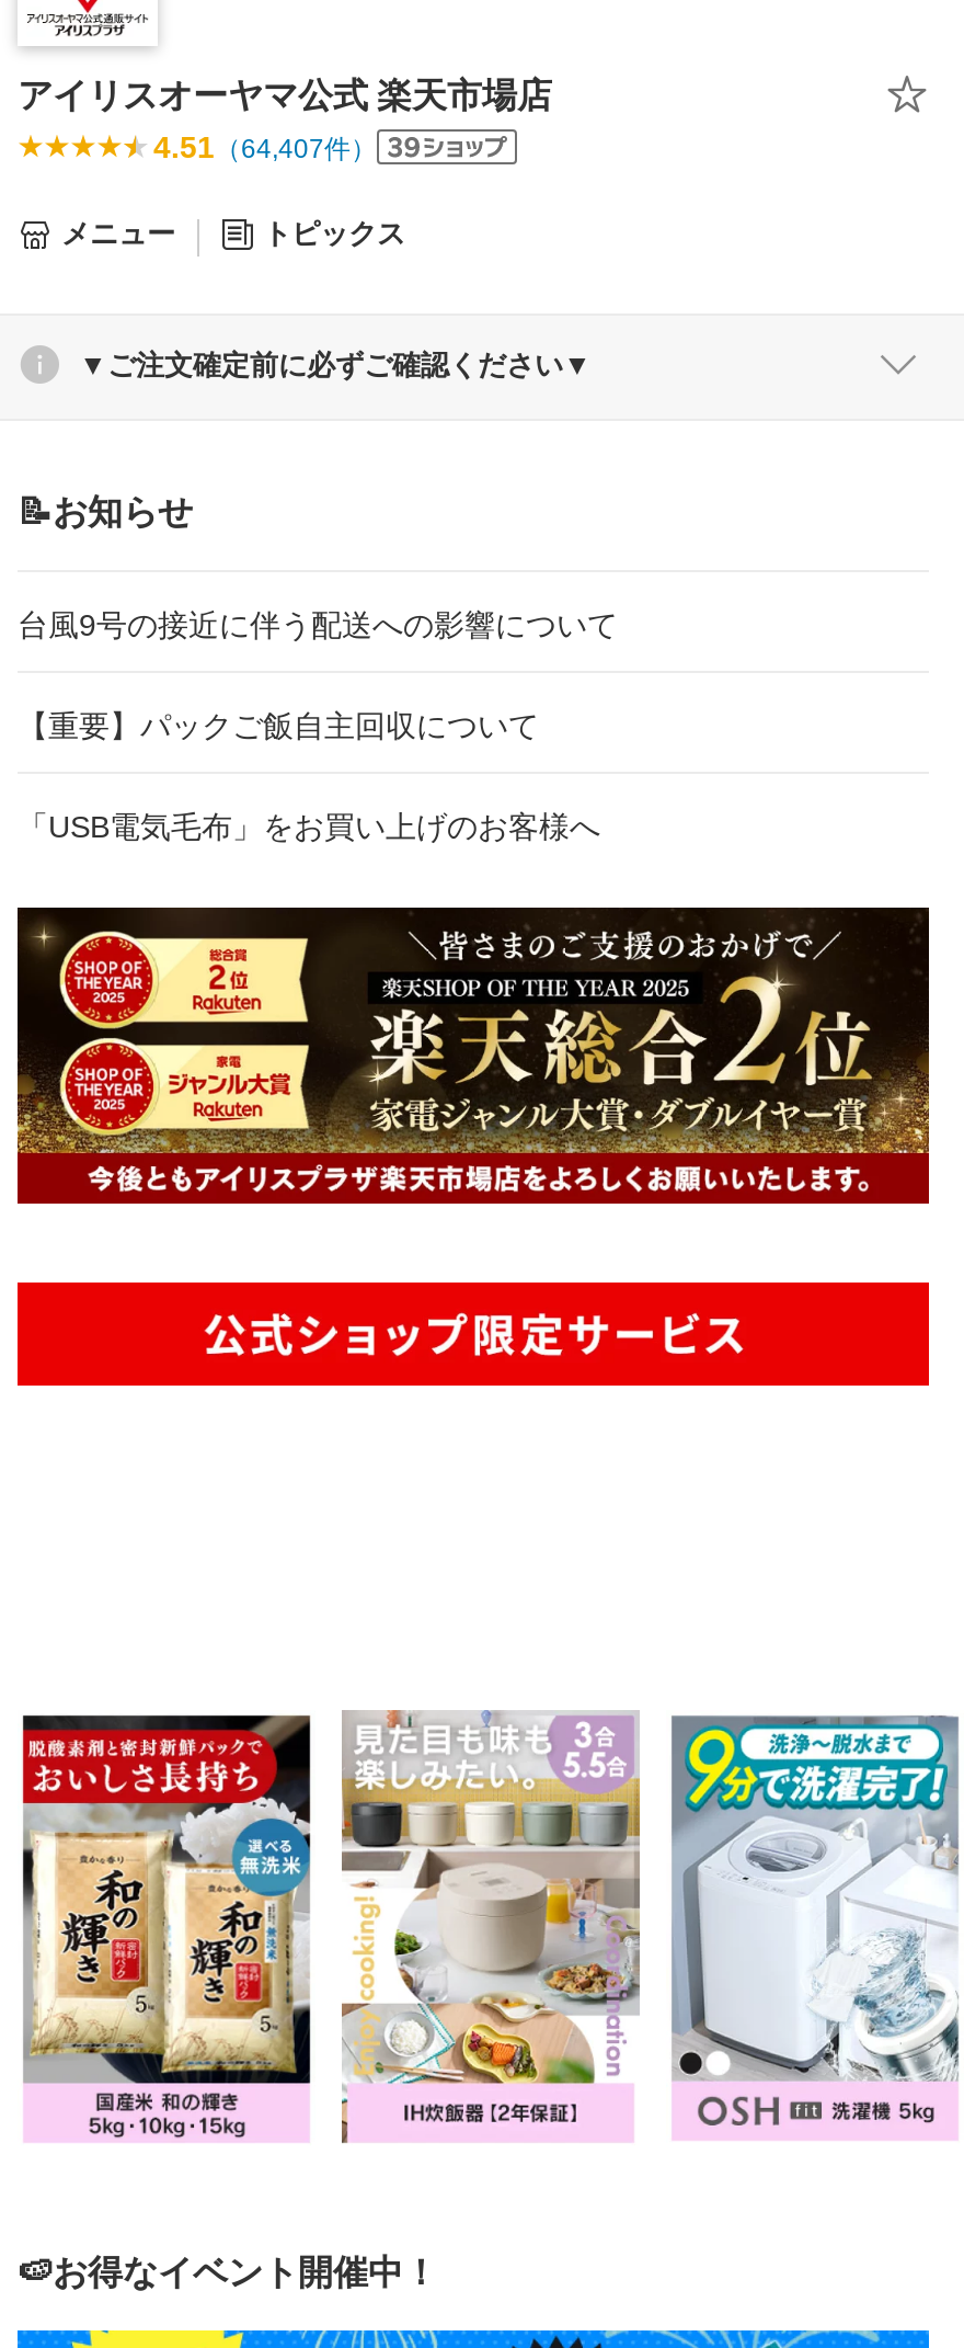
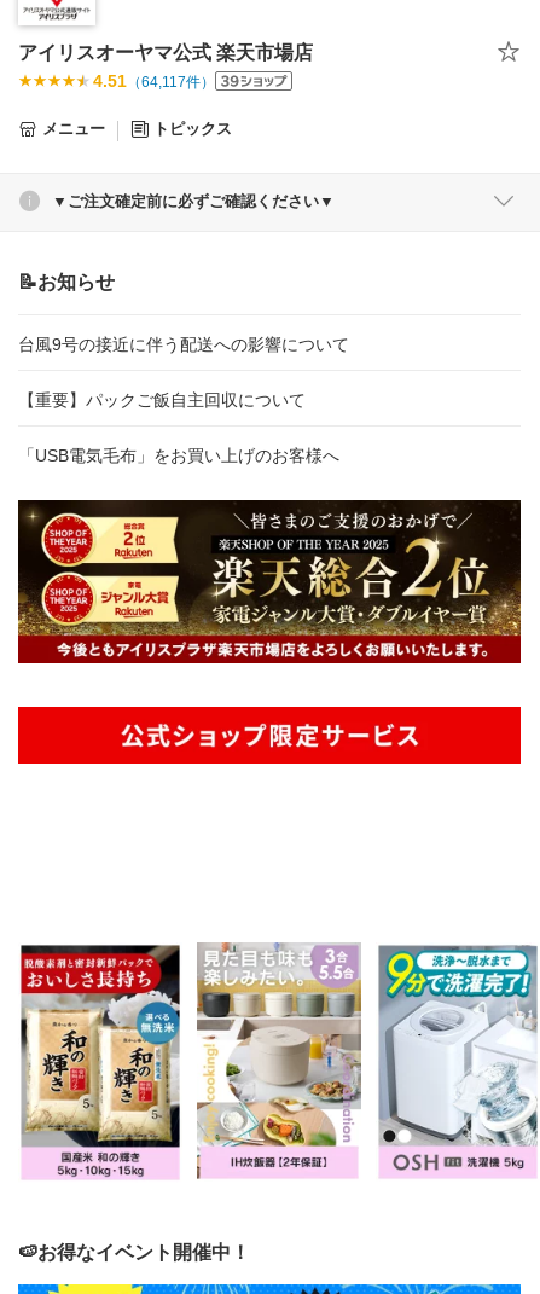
- 4.51（64,407件）
+ 4.51（64,117件）
